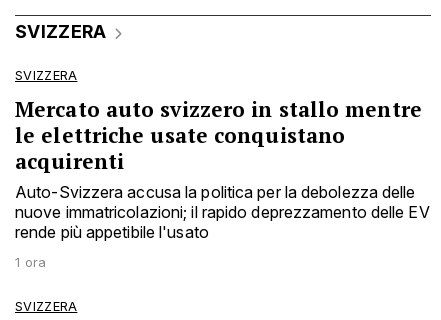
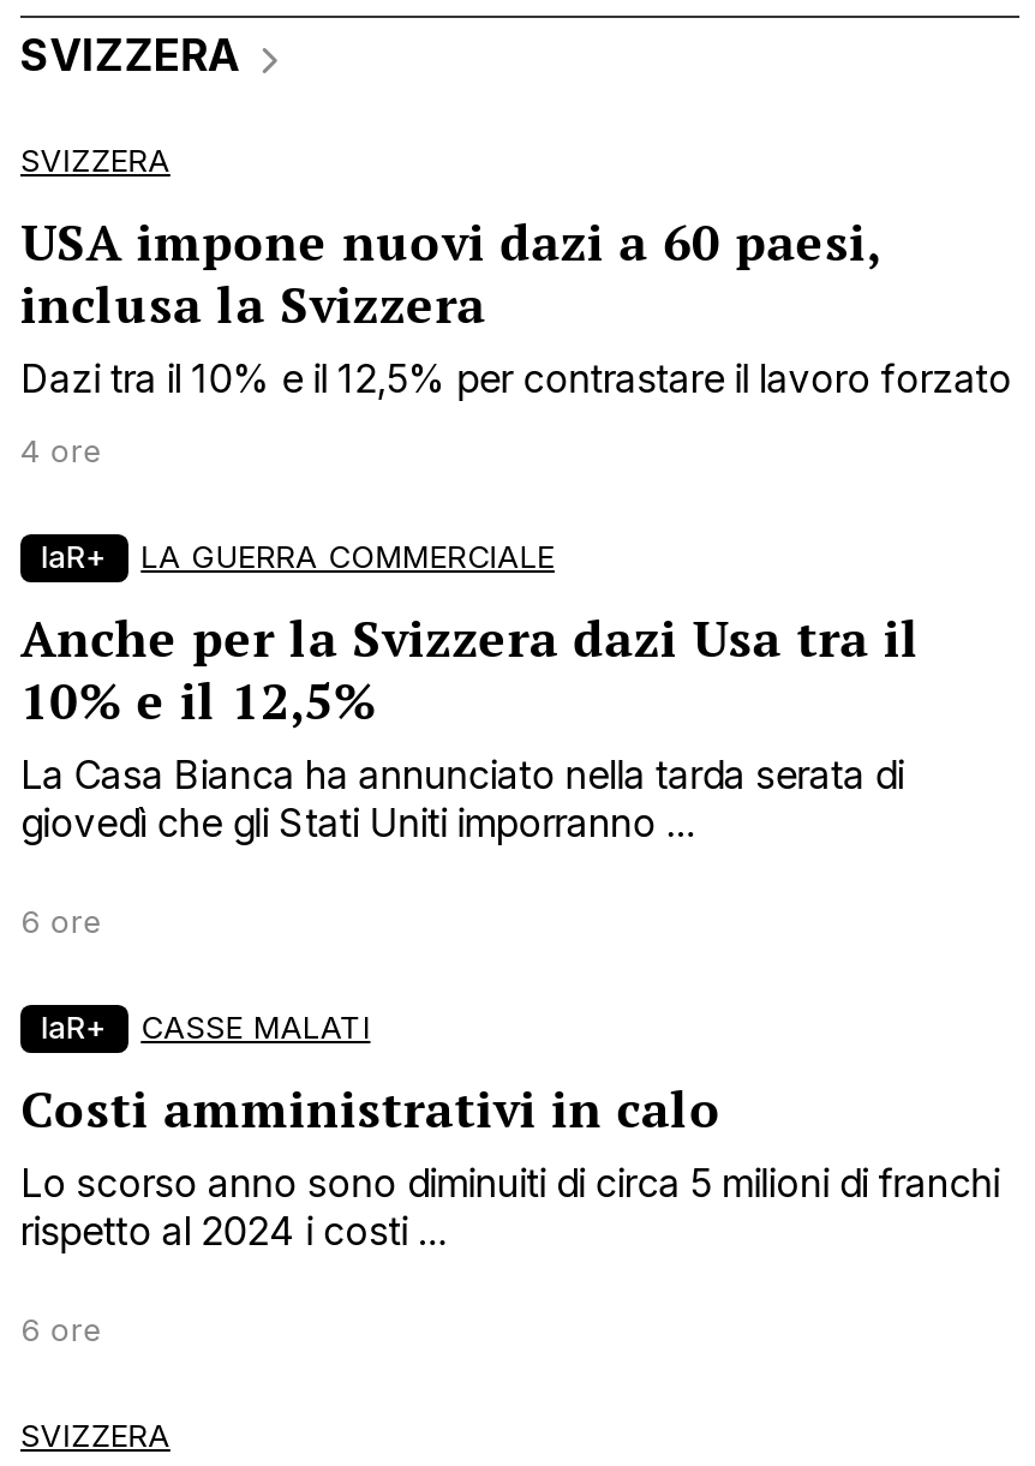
- Mercato auto svizzero in stallo mentre
- le elettriche usate conquistano
- acquirenti
- Auto-Svizzera accusa la politica per la debolezza delle
- nuove immatricolazioni; il rapido deprezzamento delle EV
- rende più appetibile l'usato
- 1 ora
+ USA impone nuovi dazi a 60 paesi,
+ inclusa la Svizzera
+ Dazi tra il 10% e il 12,5% per contrastare il lavoro forzato
+ 4 ore
+ laR+
+ LA GUERRA COMMERCIALE
+ Anche per la Svizzera dazi Usa tra il
+ 10% e il 12,5%
+ La Casa Bianca ha annunciato nella tarda serata di
+ giovedì che gli Stati Uniti imporranno ...
+ 6 ore
+ laR+
+ CASSE MALATI
+ Costi amministrativi in calo
+ Lo scorso anno sono diminuiti di circa 5 milioni di franchi
+ rispetto al 2024 i costi ...
+ 6 ore
